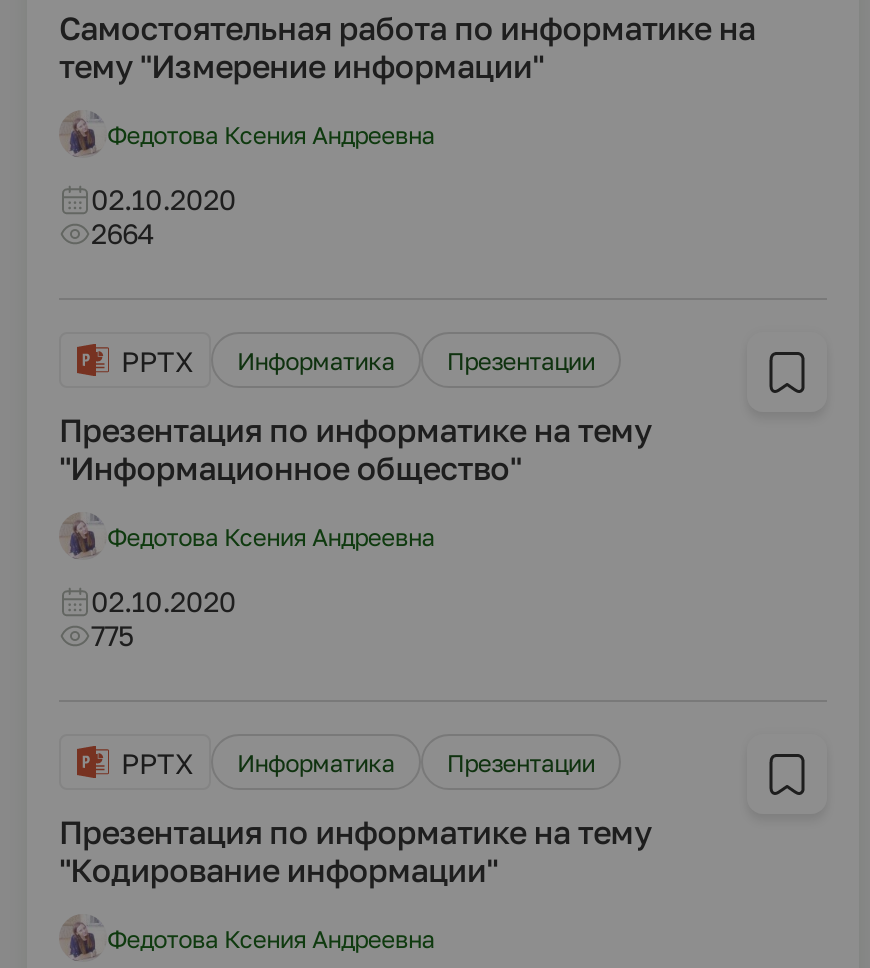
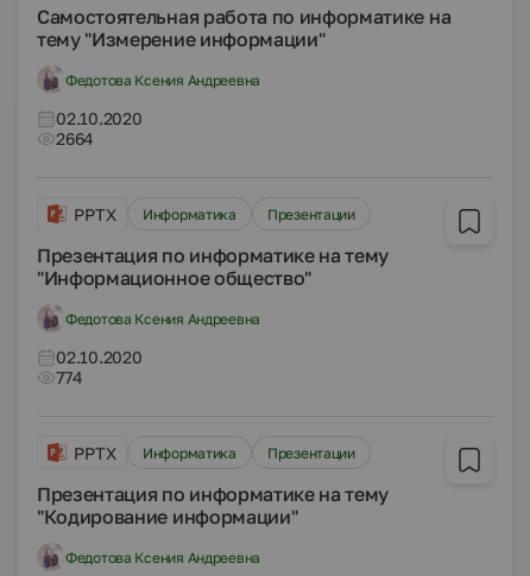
- 775
+ 774
